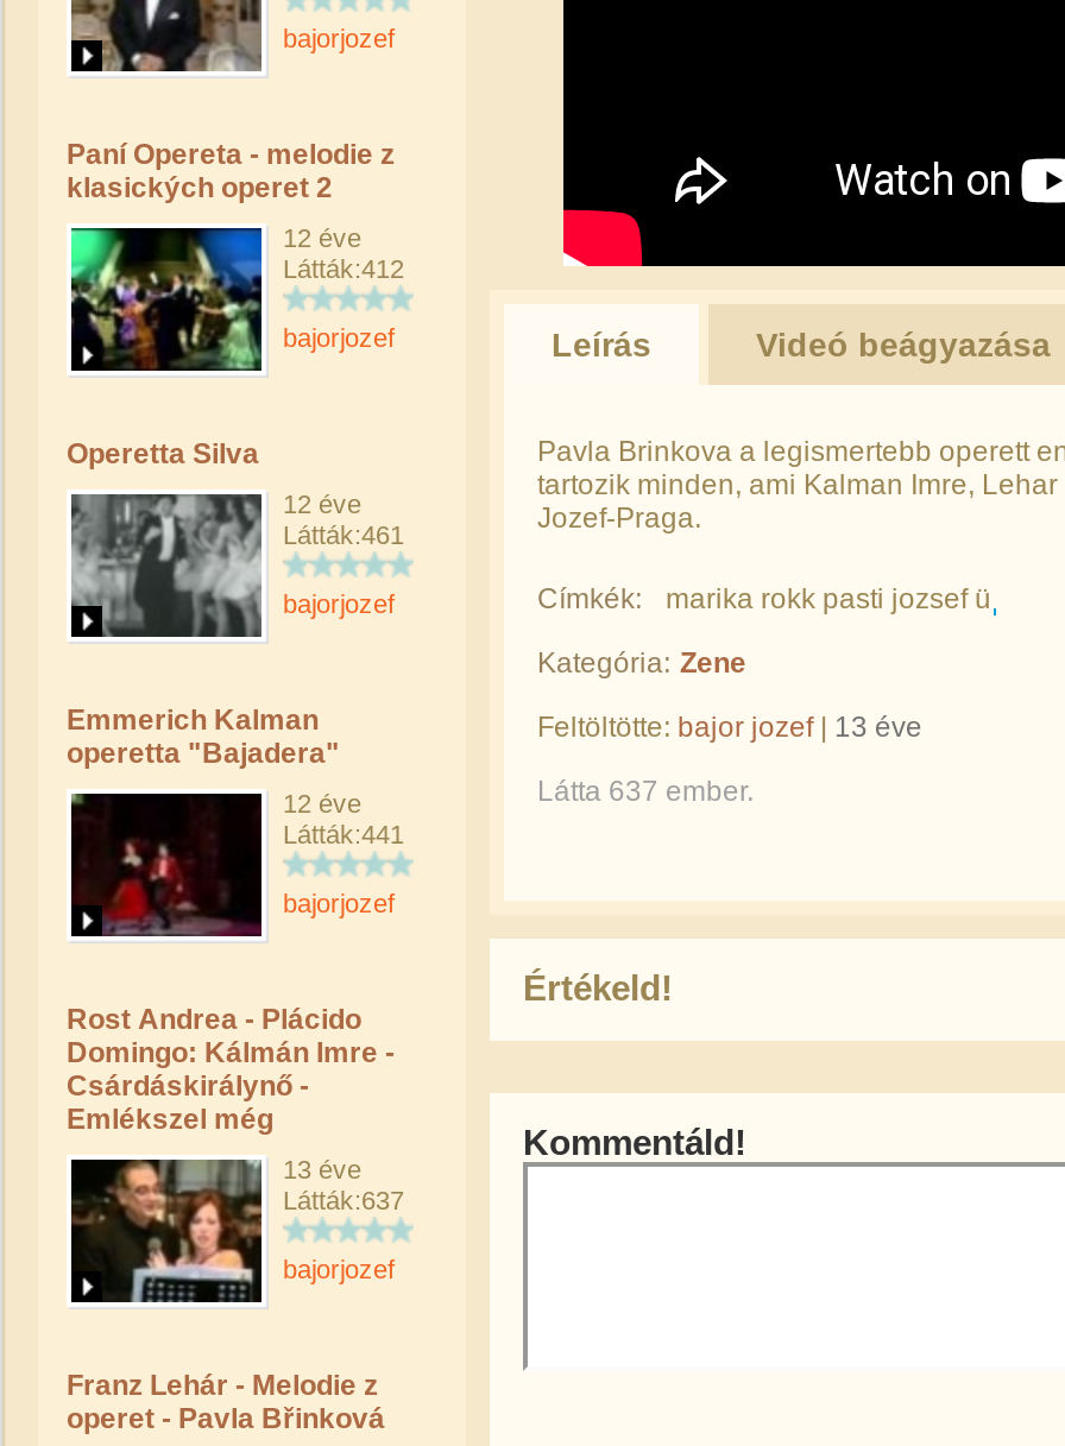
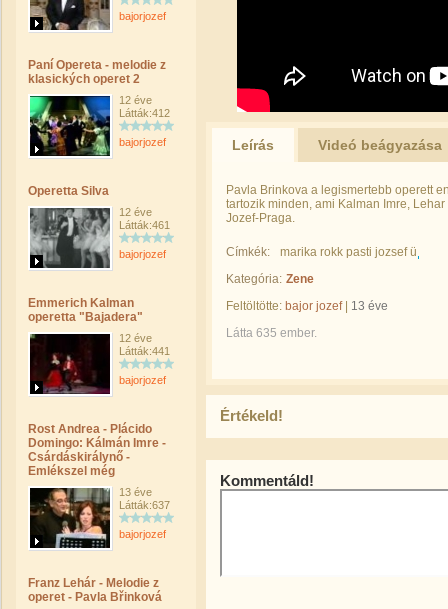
- Látta 637 ember.
+ Látta 635 ember.
